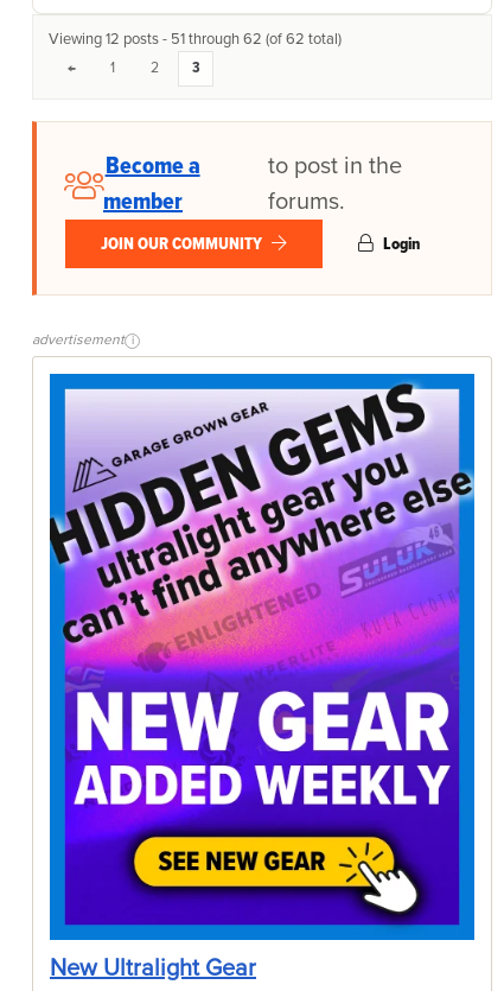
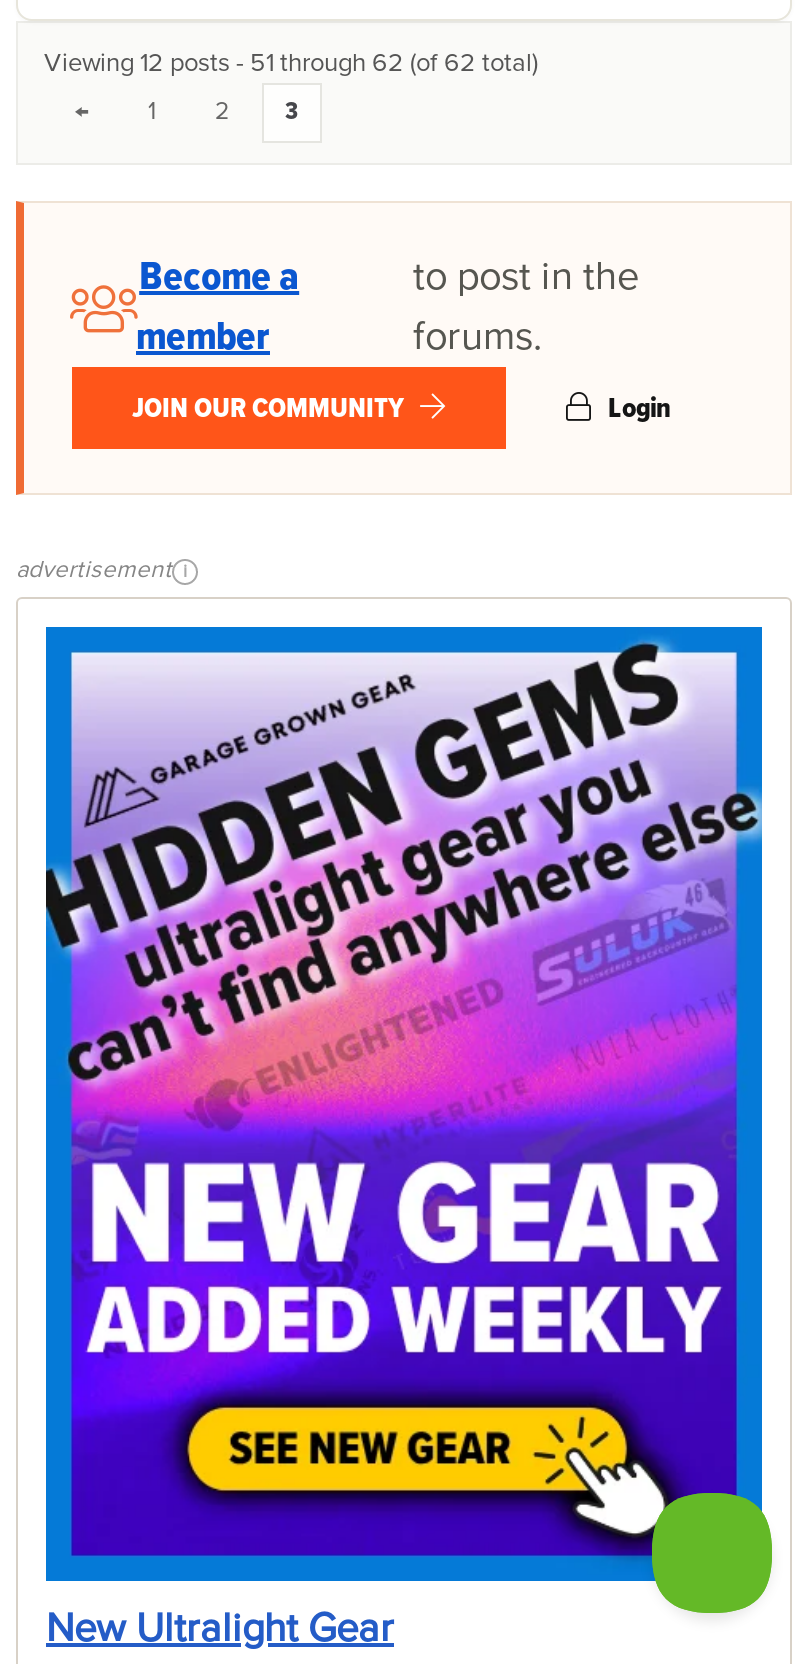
- [image]
+ [image]
